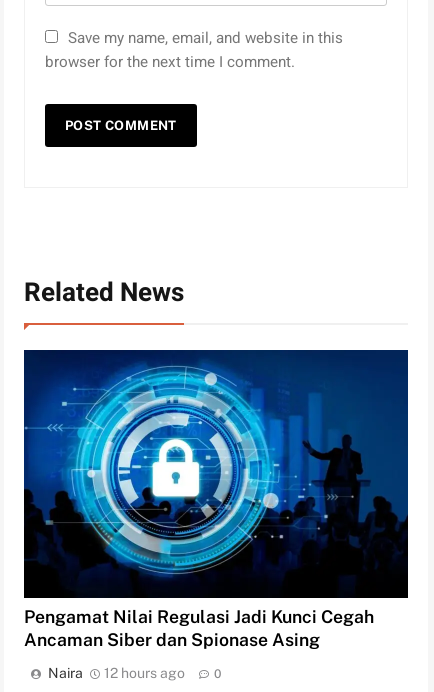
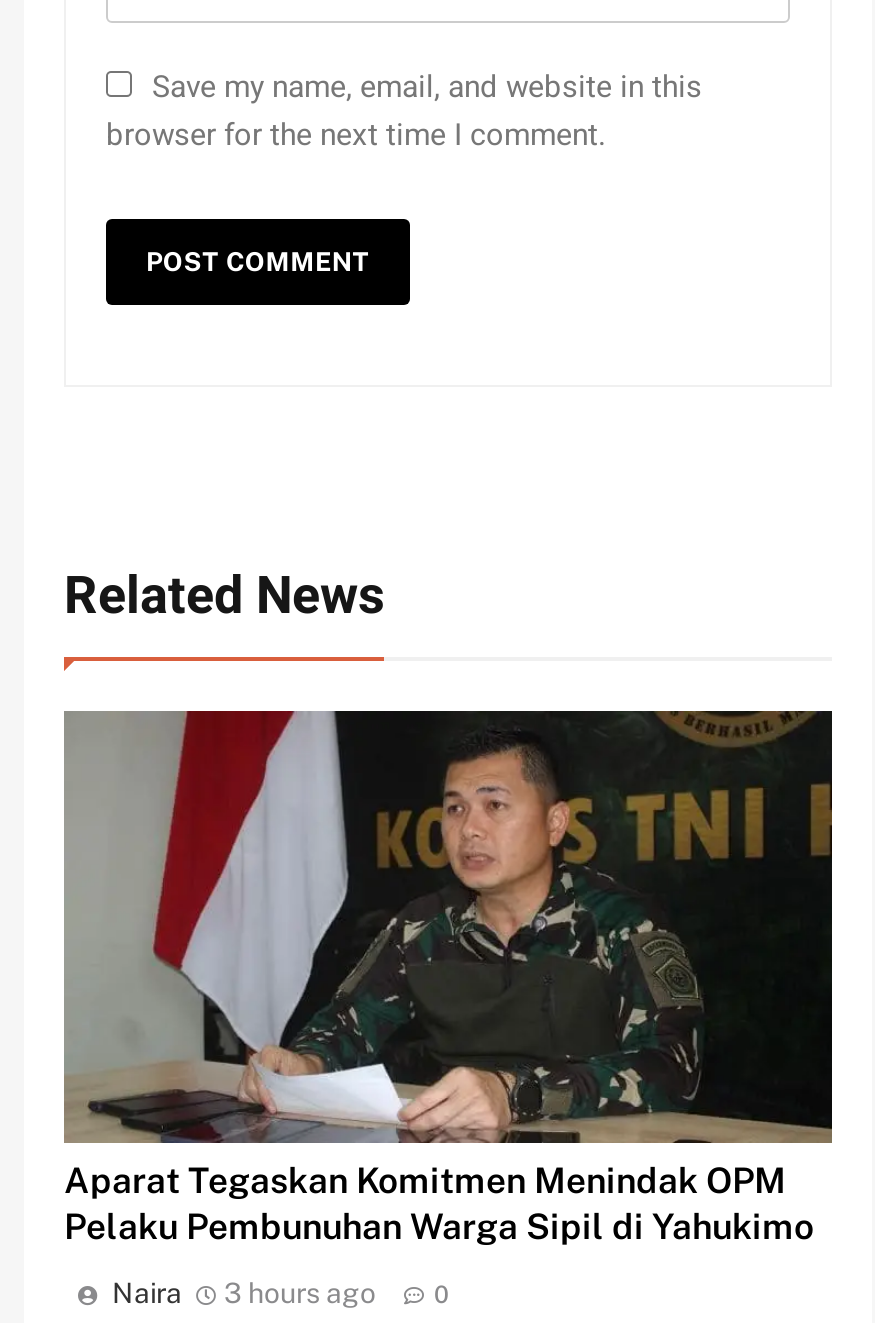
- [image]
- Pengamat Nilai Regulasi Jadi Kunci Cegah
- Ancaman Siber dan Spionase Asing
+ [image]
+ Aparat Tegaskan Komitmen Menindak OPM
+ Pelaku Pembunuhan Warga Sipil di Yahukimo

- Naira 12 hours ago
+ Naira 3 hours ago
